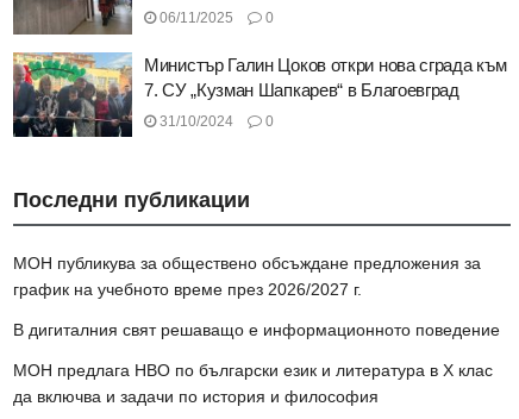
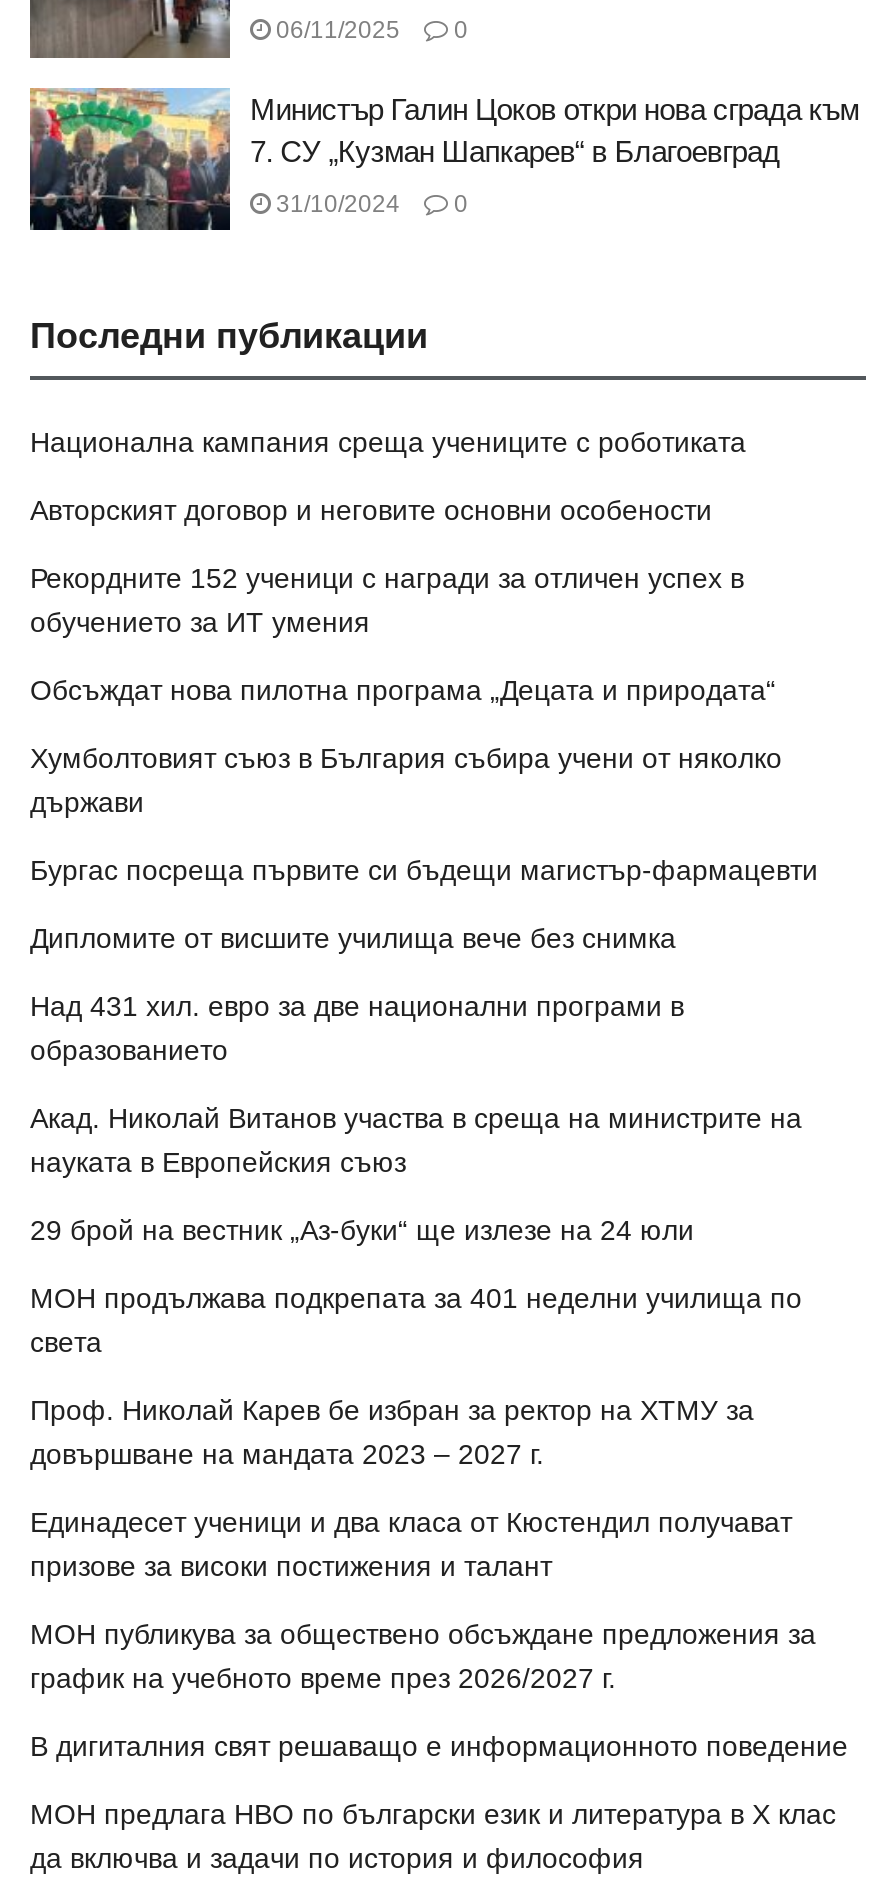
+ Национална кампания среща учениците с роботиката
+ Авторският договор и неговите основни особености
+ Рекордните 152 ученици с награди за отличен успех в
+ обучението за ИТ умения
+ Обсъждат нова пилотна програма „Децата и природата“
+ Хумболтовият съюз в България събира учени от няколко
+ държави
+ Бургас посреща първите си бъдещи магистър-фармацевти
+ Дипломите от висшите училища вече без снимка
+ Над 431 хил. евро за две национални програми в
+ образованието
+ Акад. Николай Витанов участва в среща на министрите на
+ науката в Европейския съюз
+ 29 брой на вестник „Аз-буки“ ще излезе на 24 юли
+ МОН продължава подкрепата за 401 неделни училища по
+ света
+ Проф. Николай Карев бе избран за ректор на ХТМУ за
+ довършване на мандата 2023 – 2027 г.
+ Единадесет ученици и два класа от Кюстендил получават
+ призове за високи постижения и талант
